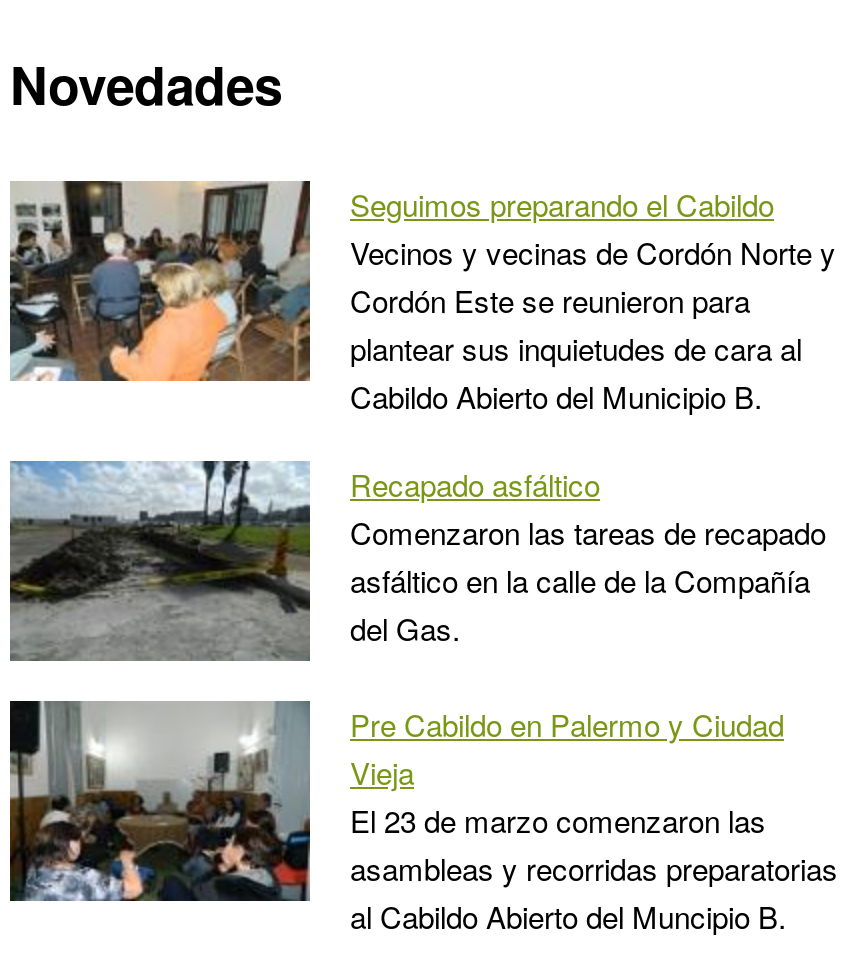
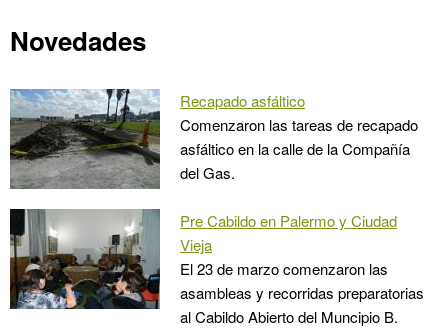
- [image]
- Seguimos preparando el Cabildo
- Vecinos y vecinas de Cordón Norte y
- Cordón Este se reunieron para
- plantear sus inquietudes de cara al
- Cabildo Abierto del Municipio B.
